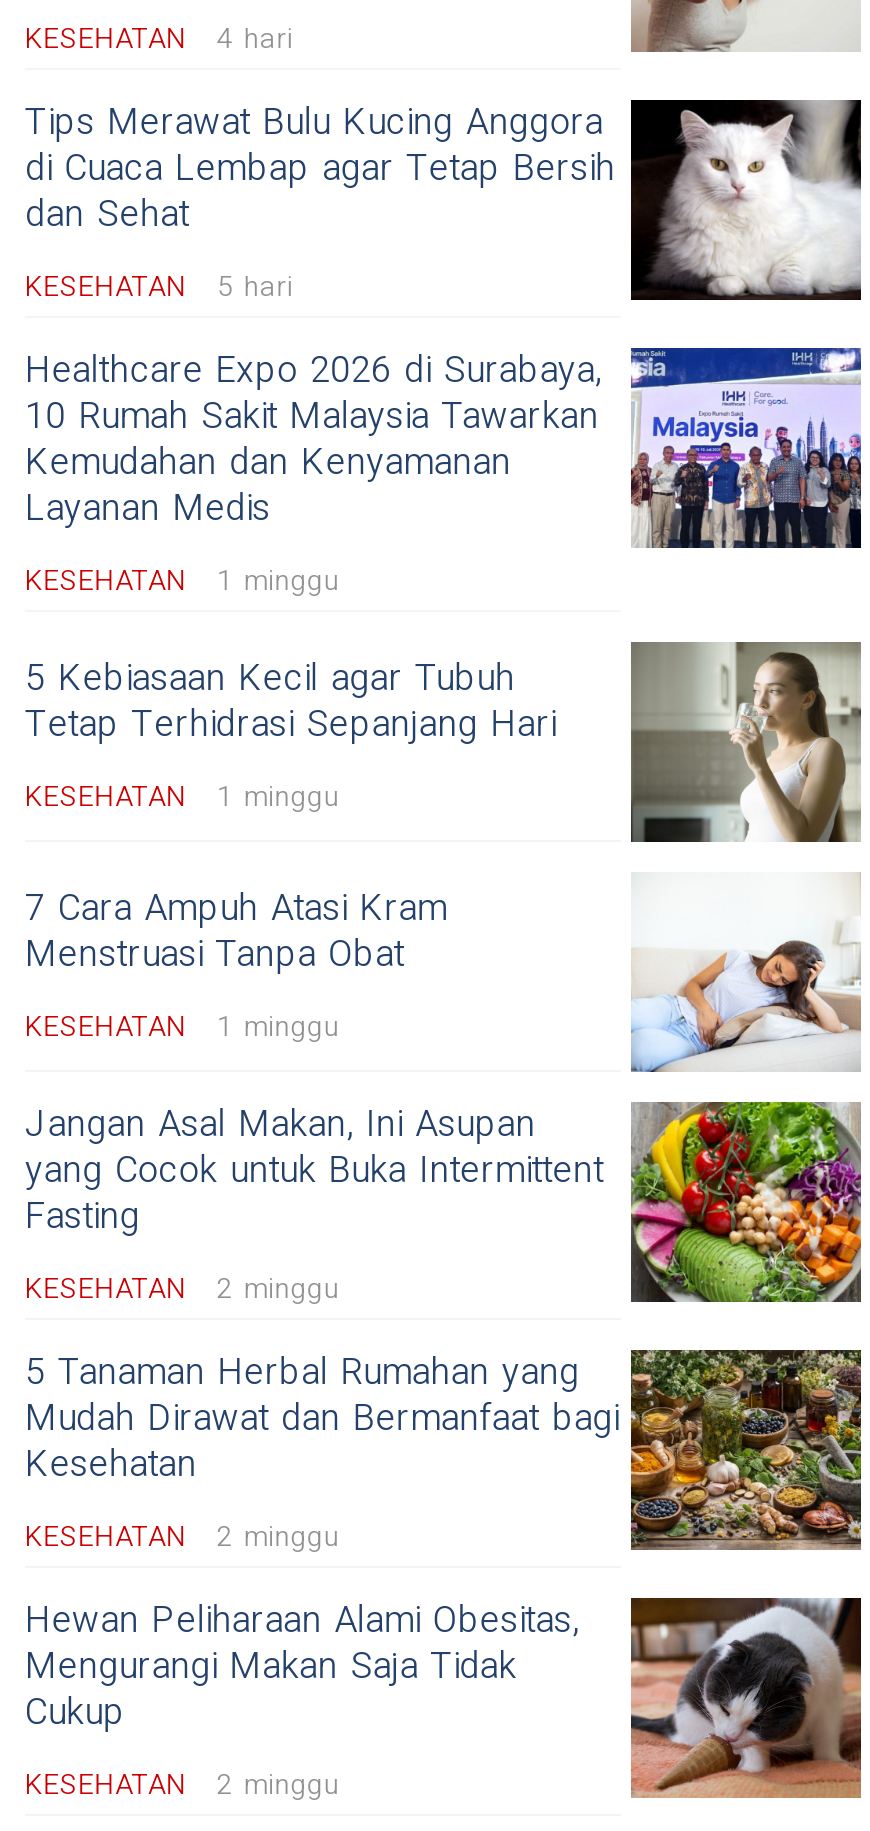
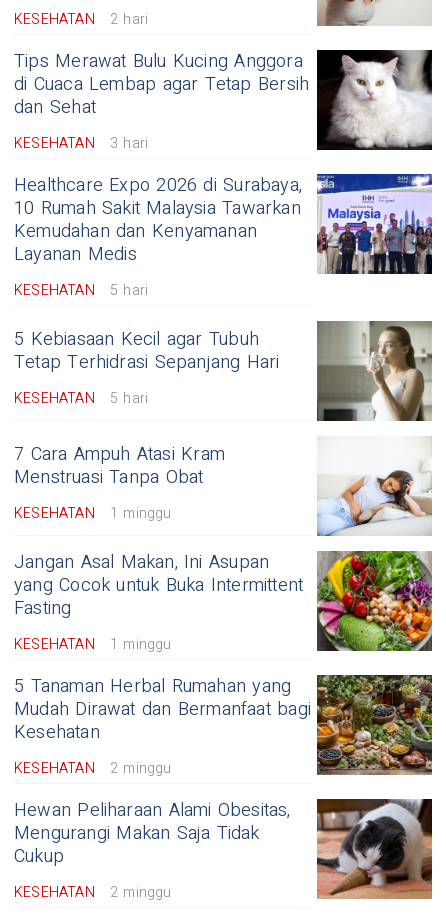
- KESEHATAN 4 hari
+ KESEHATAN 2 hari

- KESEHATAN 5 hari
+ KESEHATAN 3 hari

- KESEHATAN 1 minggu
+ KESEHATAN 5 hari

- KESEHATAN 1 minggu
+ KESEHATAN 5 hari

- KESEHATAN 2 minggu
+ KESEHATAN 1 minggu
